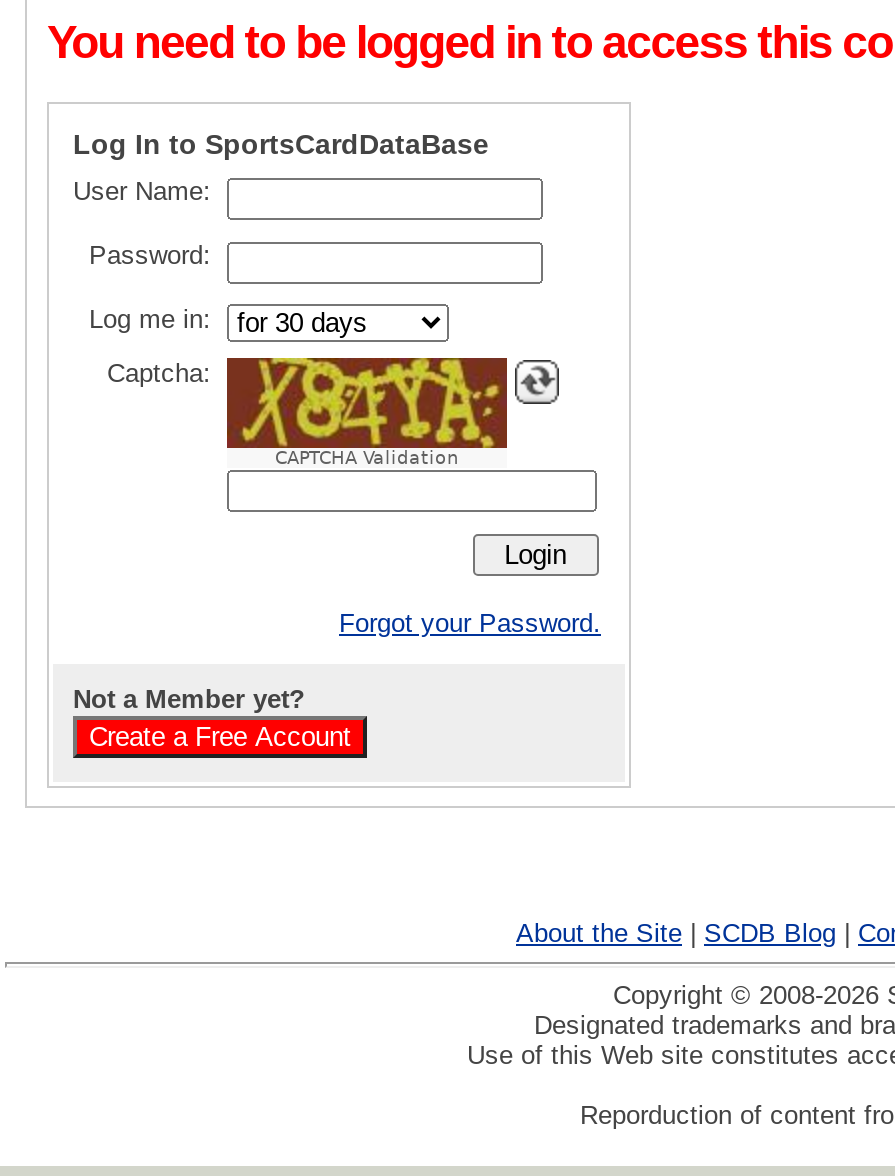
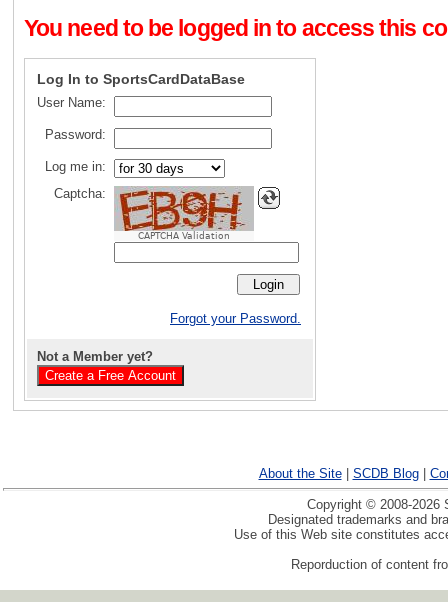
- [image]
+ [image]
